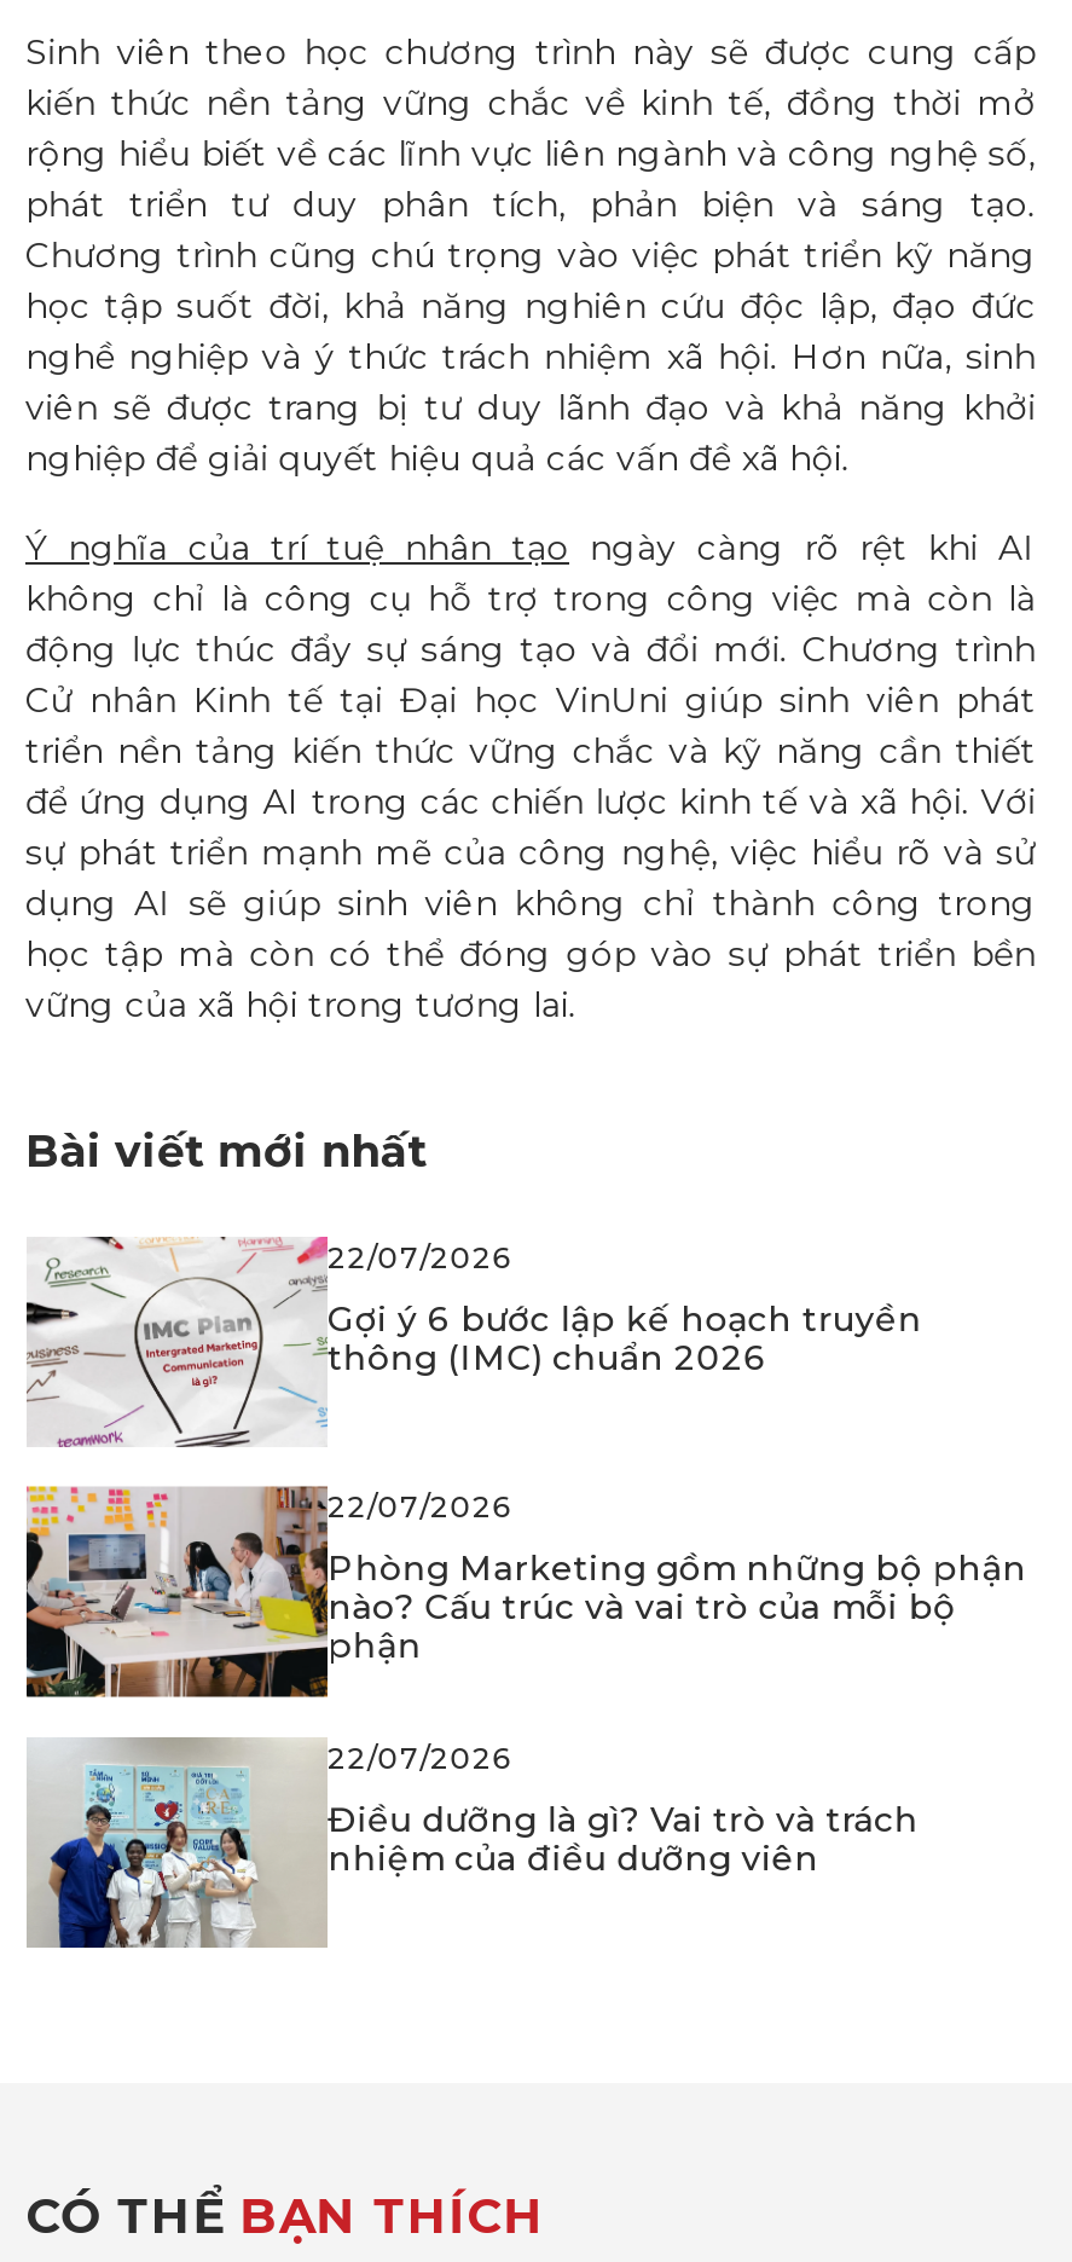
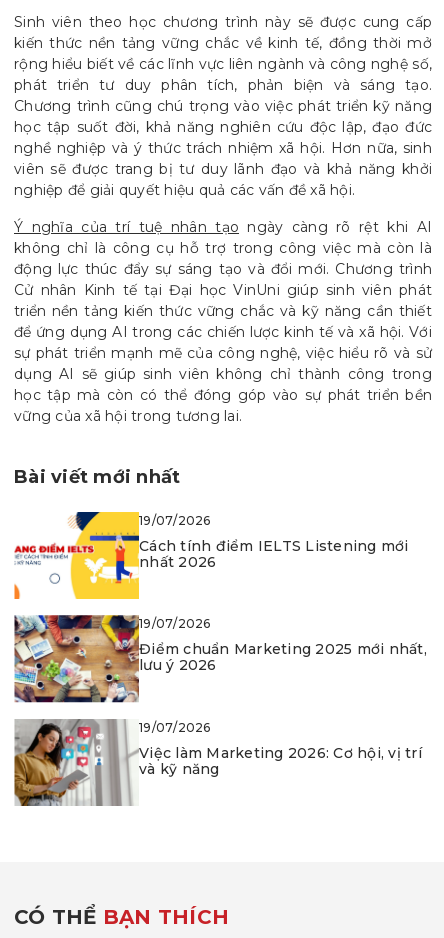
- [image]
- 22/07/2026
+ [image]
+ 19/07/2026

- Gợi ý 6 bước lập kế hoạch truyền
- thông (IMC) chuẩn 2026
+ Cách tính điểm IELTS Listening mới
+ nhất 2026

- [image]
- 22/07/2026
+ [image]
+ 19/07/2026

- Phòng Marketing gồm những bộ phận
- nào? Cấu trúc và vai trò của mỗi bộ
- phận
+ Điểm chuẩn Marketing 2025 mới nhất,
+ lưu ý 2026

- [image]
- 22/07/2026
+ [image]
+ 19/07/2026

- Điều dưỡng là gì? Vai trò và trách
- nhiệm của điều dưỡng viên
+ Việc làm Marketing 2026: Cơ hội, vị trí
+ và kỹ năng
